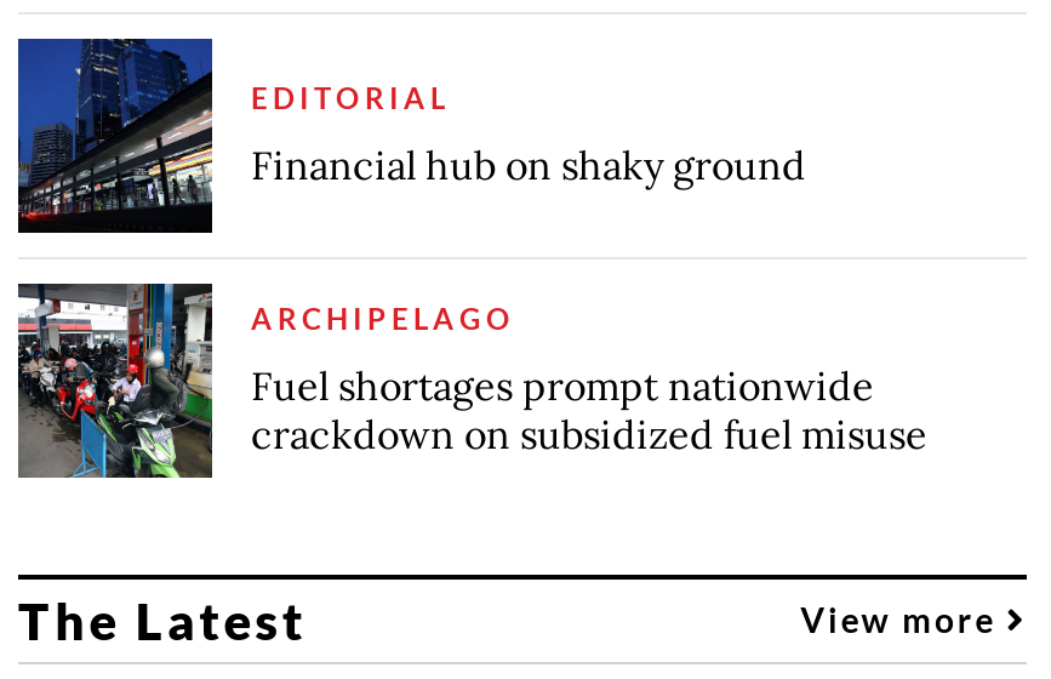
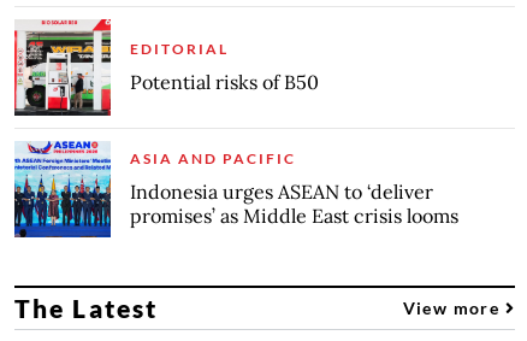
- [image]
- Financial hub on shaky ground
+ [image]
+ Potential risks of B50

- [image]
- ARCHIPELAGO
+ [image]
+ ASIA AND PACIFIC

- Fuel shortages prompt nationwide
- crackdown on subsidized fuel misuse
+ Indonesia urges ASEAN to ‘deliver
+ promises’ as Middle East crisis looms
